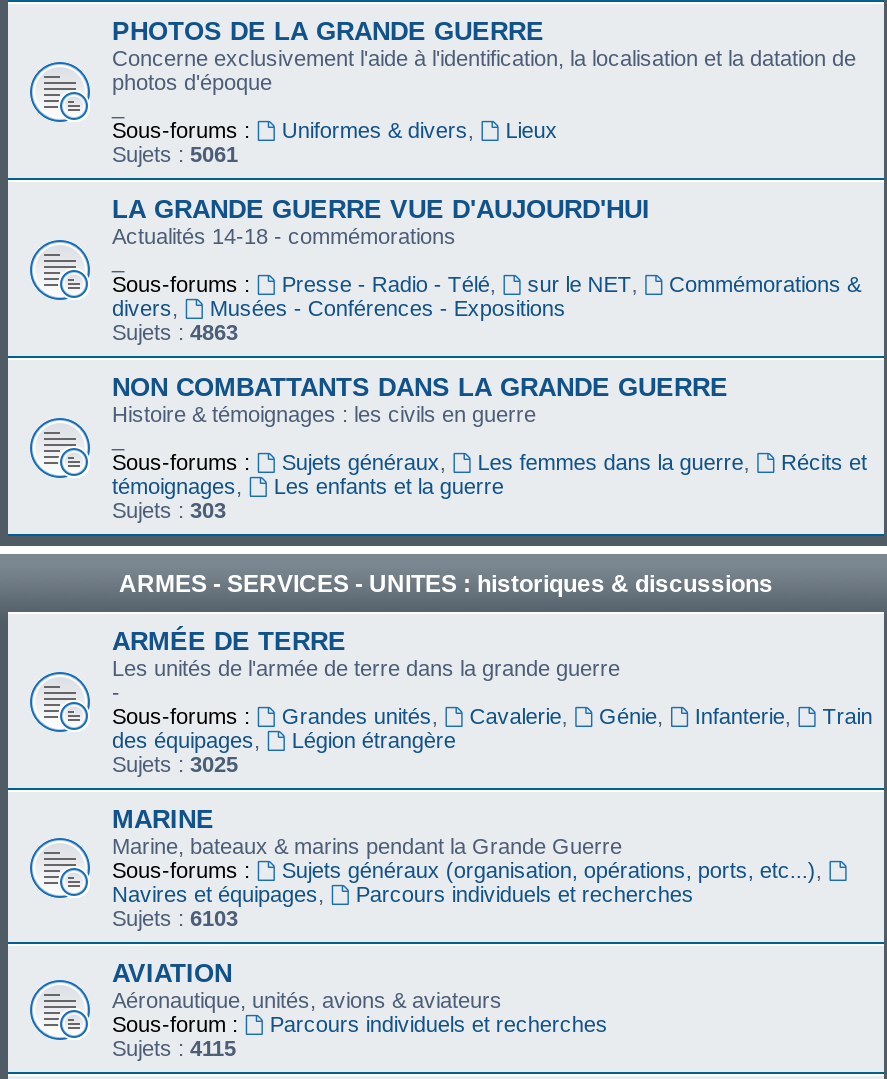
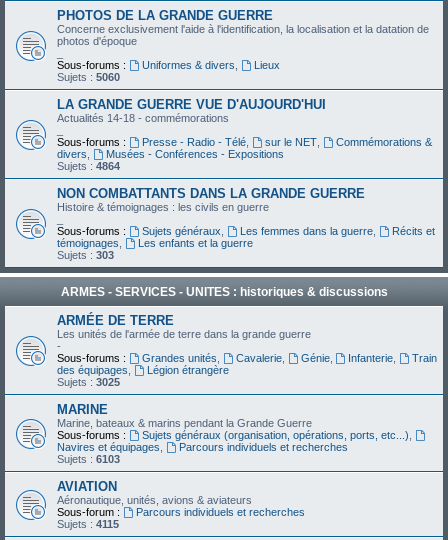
- Sujets : 5061
+ Sujets : 5060

- Sujets :4863
+ Sujets :4864
